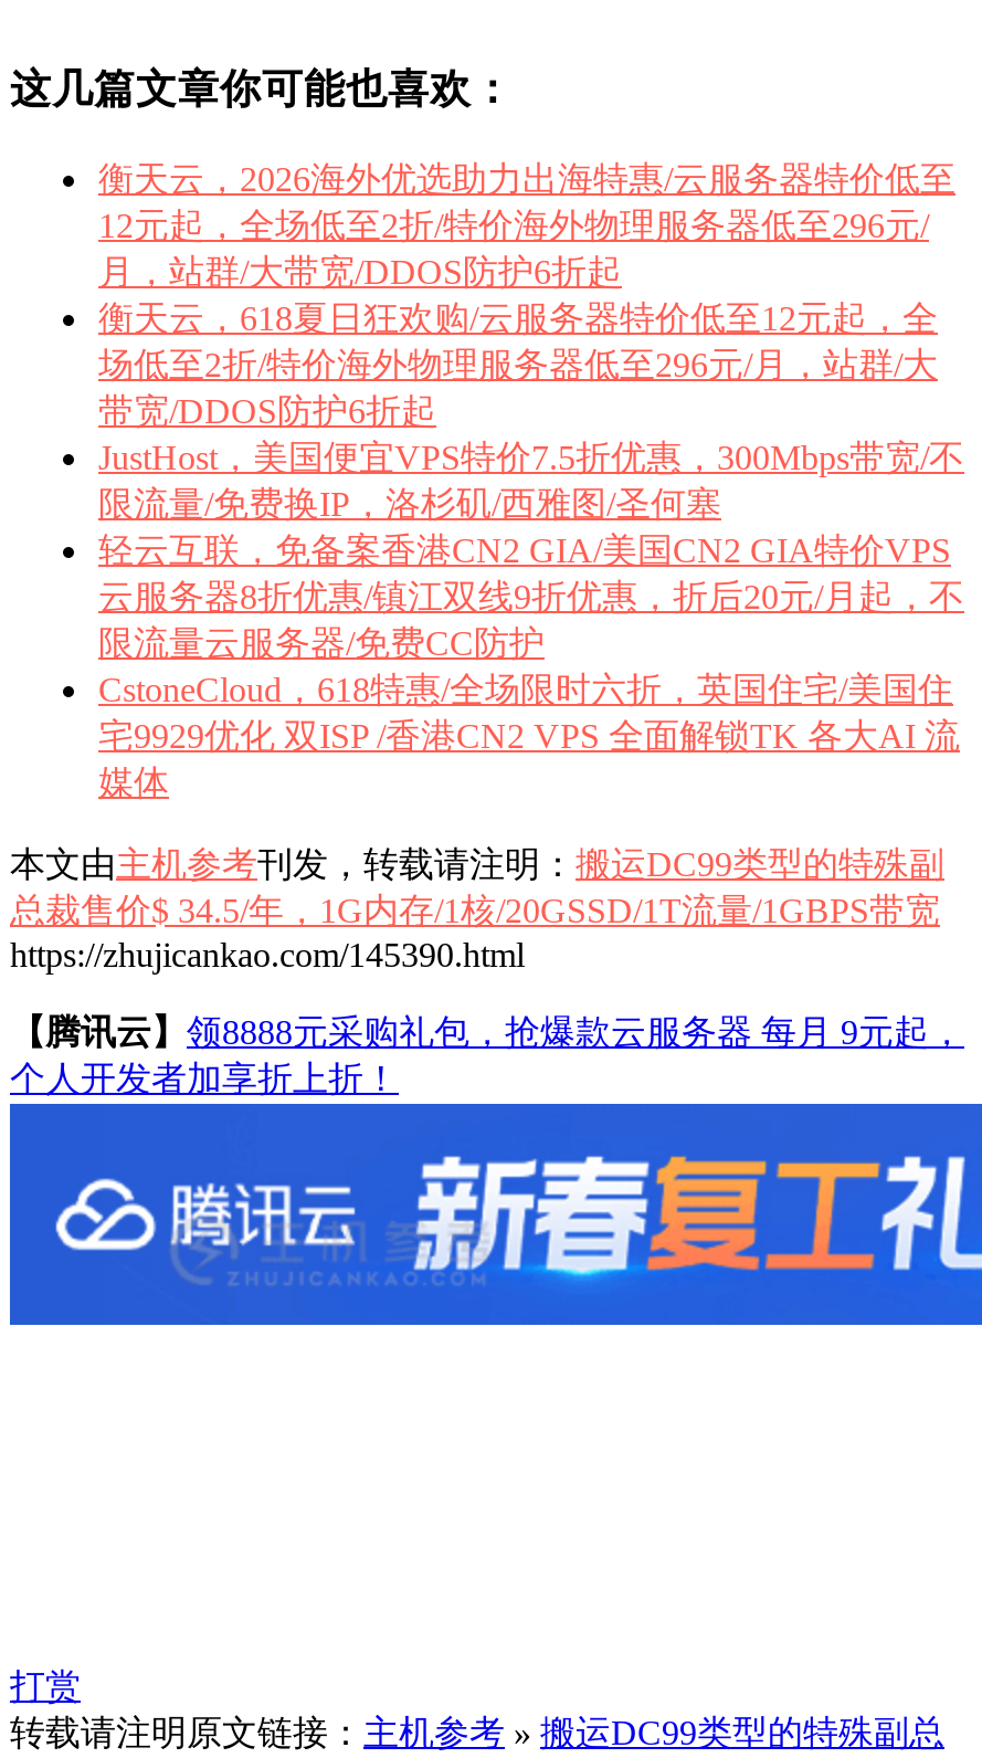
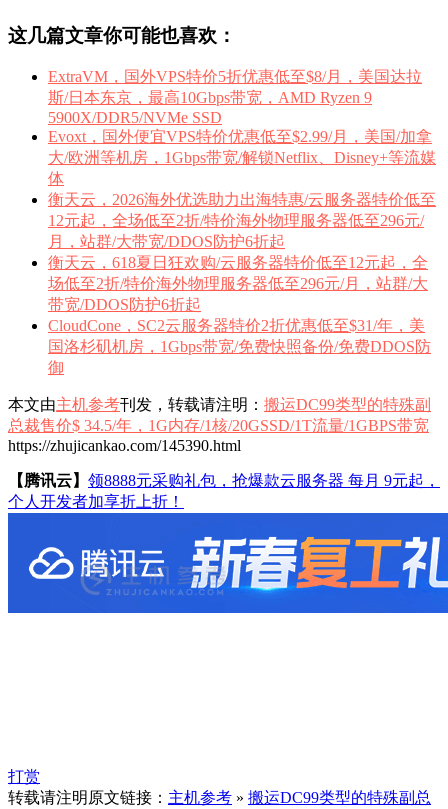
+ ExtraVM，国外VPS特价5折优惠低至$8/月，美国达拉
+ 斯/日本东京，最高10Gbps带宽，AMD Ryzen 9
+ 5900X/DDR5/NVMe SSD
+ Evoxt，国外便宜VPS特价优惠低至$2.99/月，美国/加拿
+ 大/欧洲等机房，1Gbps带宽/解锁Netflix、Disney+等流媒
+ 体

moved down: 衡天云，2026海外优选助力出海特惠/云服务器特价低至 | 12元起，全场低至2折/特价海外物理服务器低至296元/ | 月，站群/大带宽/DDOS防护6折起 | 衡天云，618夏日狂欢购/云服务器特价低至12元起，全 | 场低至2折/特价海外物理服务器低至296元/月，站群/大 | 带宽/DDOS防护6折起

- JustHost，美国便宜VPS特价7.5折优惠，300Mbps带宽/不
- 限流量/免费换IP，洛杉矶/西雅图/圣何塞
- 轻云互联，免备案香港CN2 GIA/美国CN2 GIA特价VPS
- 云服务器8折优惠/镇江双线9折优惠，折后20元/月起，不
- 限流量云服务器/免费CC防护
- CstoneCloud，618特惠/全场限时六折，英国住宅/美国住
- 宅9929优化 双ISP /香港CN2 VPS 全面解锁TK 各大AI 流
- 媒体
+ CloudCone，SC2云服务器特价2折优惠低至$31/年，美
+ 国洛杉矶机房，1Gbps带宽/免费快照备份/免费DDOS防
+ 御
